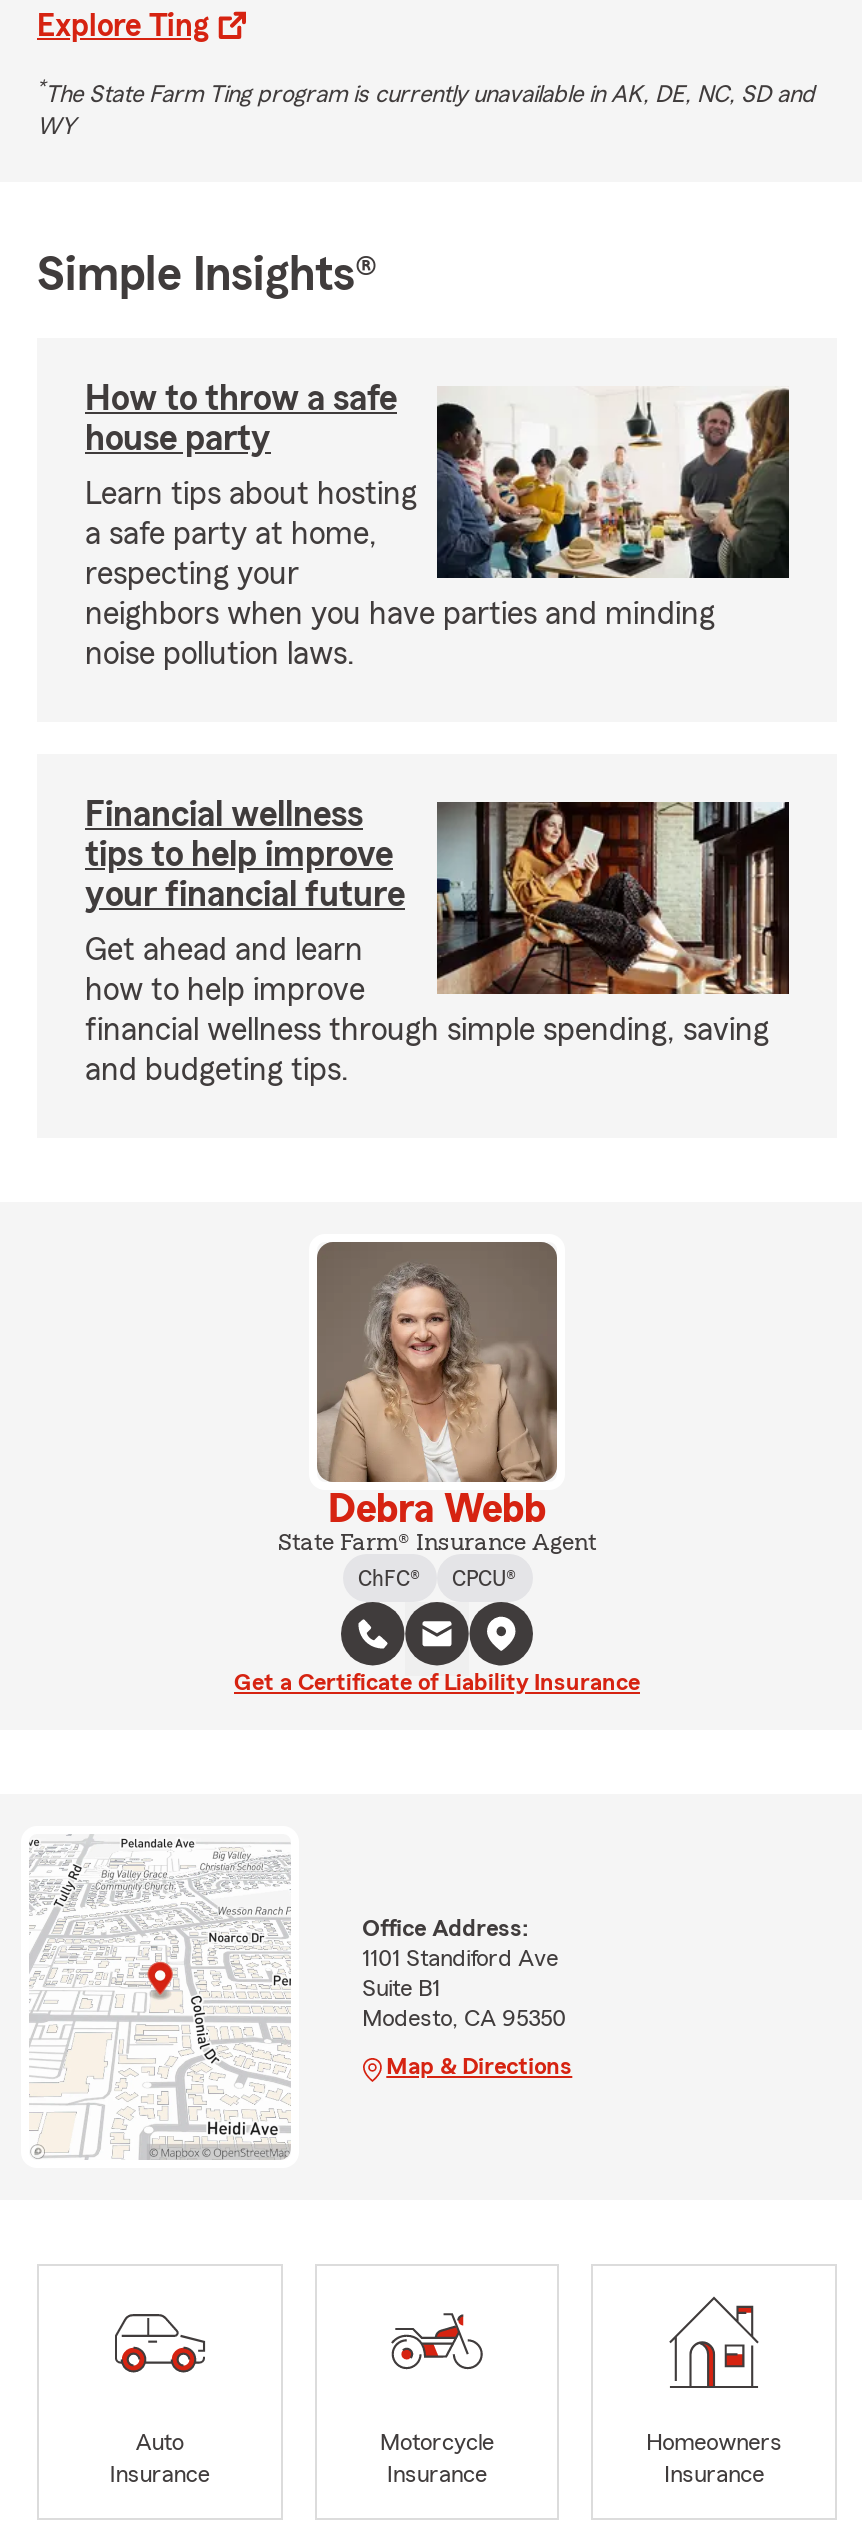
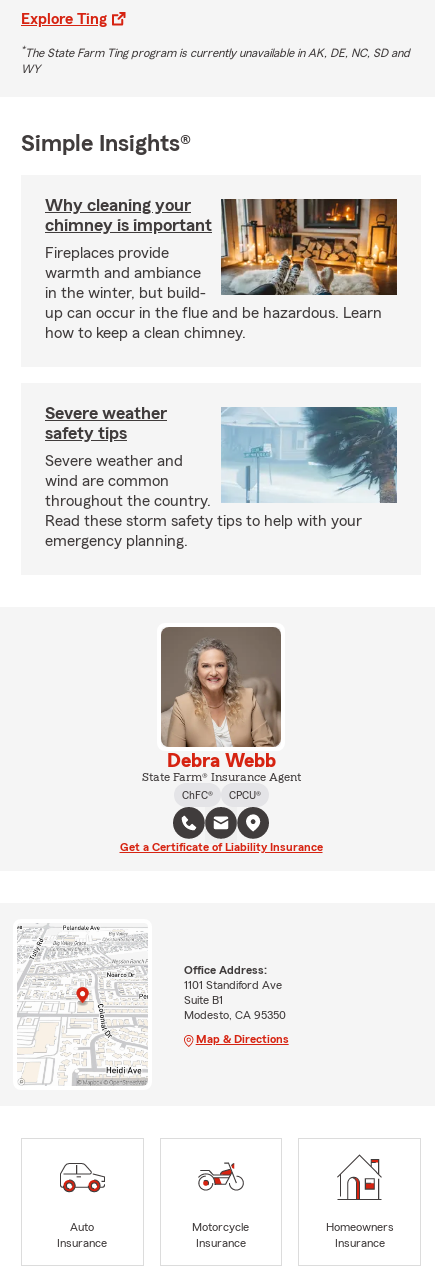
- How to throw a safe
- house party
+ Why cleaning your
+ chimney is important

- [image]
- Learn tips about hosting
- a safe party at home,
- respecting your
- neighbors when you have parties and minding
- noise pollution laws.
+ [image]
+ Fireplaces provide
+ warmth and ambiance
+ in the winter, but build-
+ up can occur in the flue and be hazardous. Learn
+ how to keep a clean chimney.

- Financial wellness
- tips to help improve
- your financial future
+ Severe weather
+ safety tips

- [image]
- Get ahead and learn
- how to help improve
- financial wellness through simple spending, saving
- and budgeting tips.
+ [image]
+ Severe weather and
+ wind are common
+ throughout the country.
+ Read these storm safety tips to help with your
+ emergency planning.
